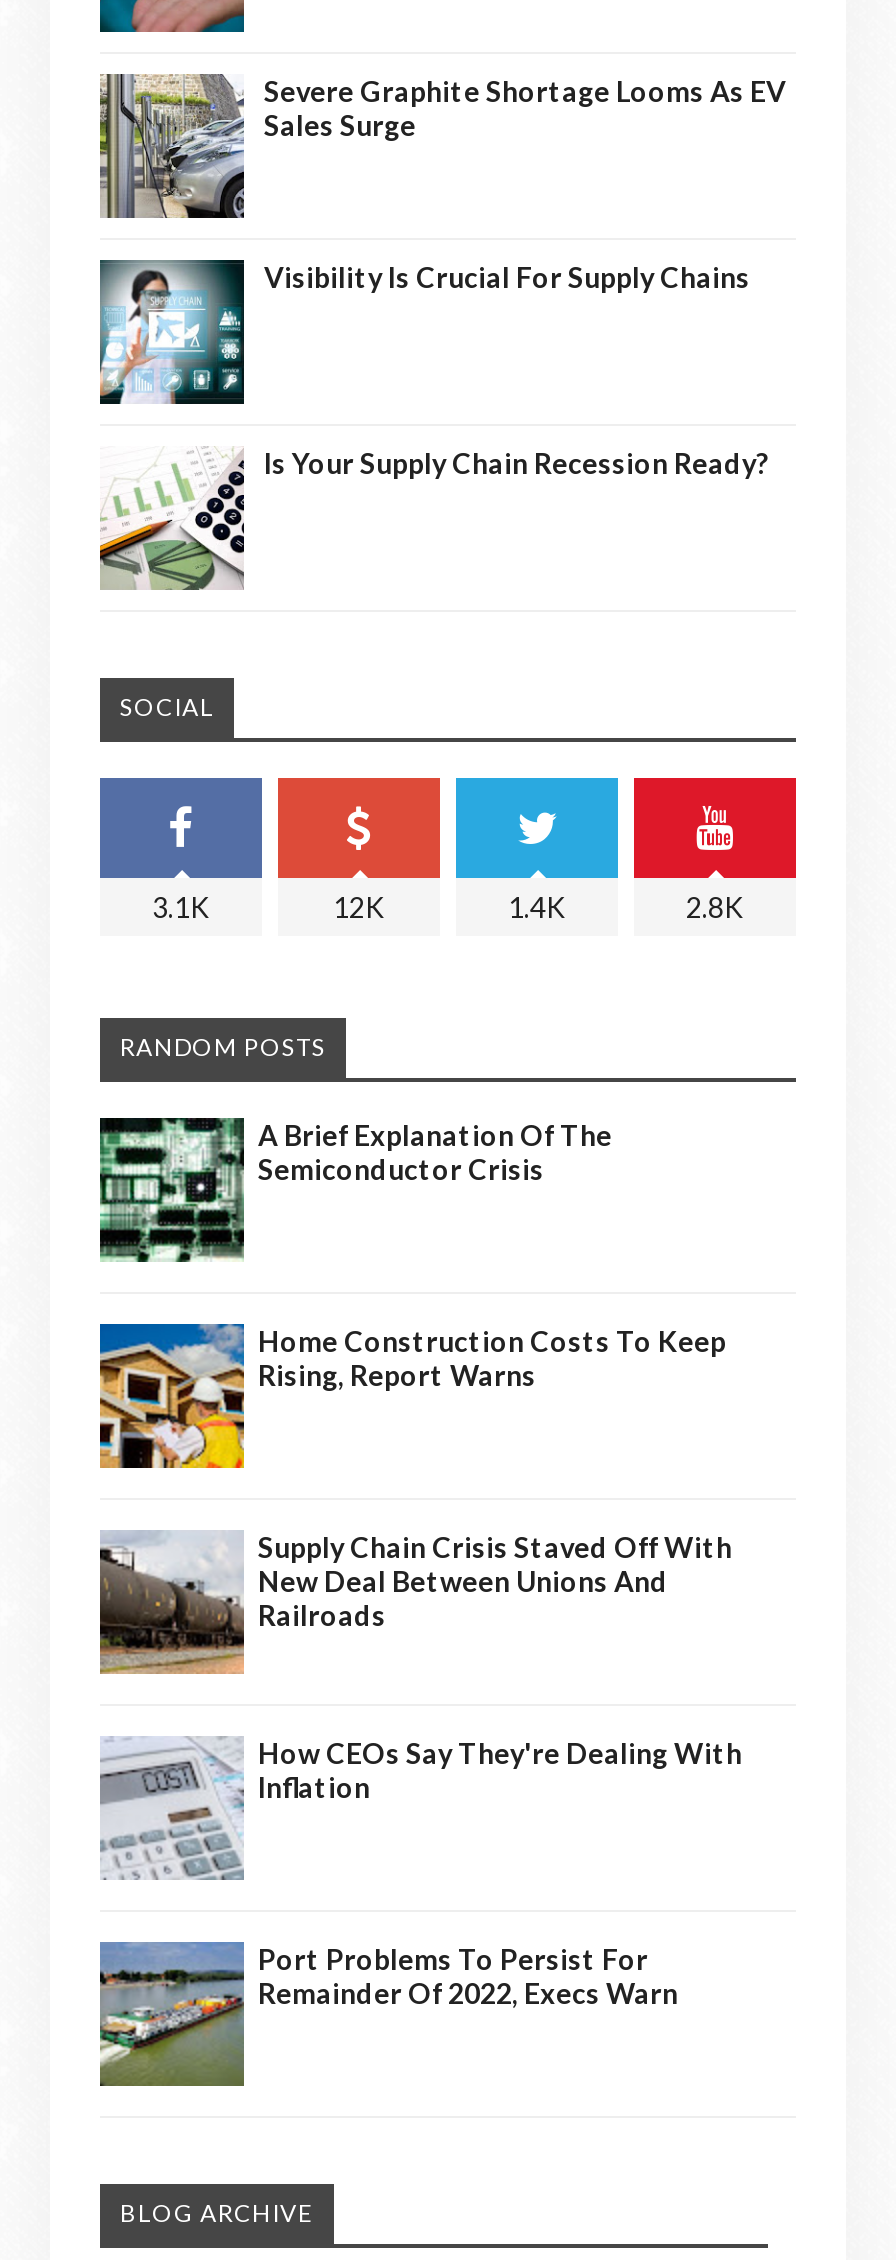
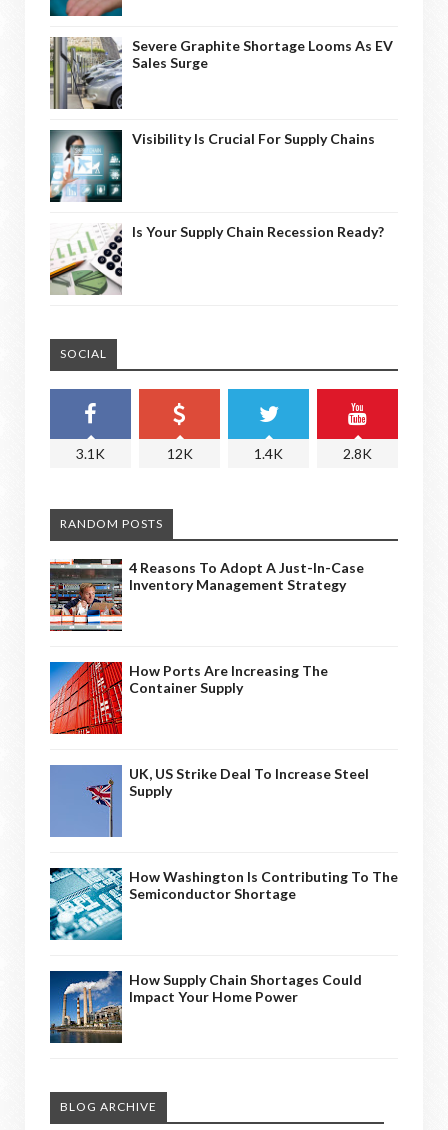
- [image]
- A Brief Explanation Of The
- Semiconductor Crisis
+ [image]
+ 4 Reasons To Adopt A Just-In-Case
+ Inventory Management Strategy

- [image]
- Home Construction Costs To Keep
- Rising, Report Warns
+ [image]
+ How Ports Are Increasing The
+ Container Supply

- [image]
- Supply Chain Crisis Staved Off With
- New Deal Between Unions And
- Railroads
+ [image]
+ UK, US Strike Deal To Increase Steel
+ Supply

- [image]
- How CEOs Say They're Dealing With
- Inflation
+ [image]
+ How Washington Is Contributing To The
+ Semiconductor Shortage

- [image]
- Port Problems To Persist For
- Remainder Of 2022, Execs Warn
+ [image]
+ How Supply Chain Shortages Could
+ Impact Your Home Power
